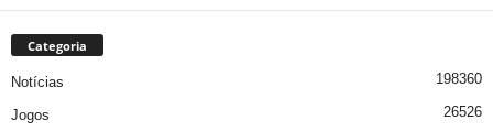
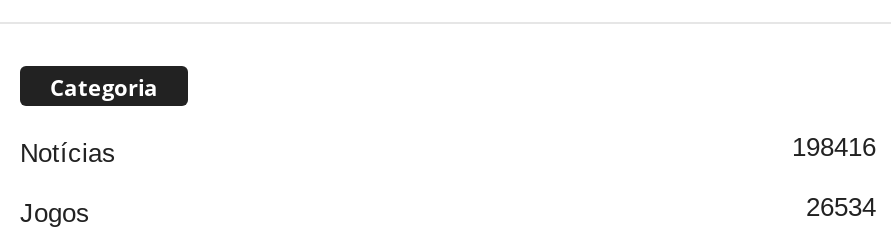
- 198360
+ 198416

- 26526
+ 26534
